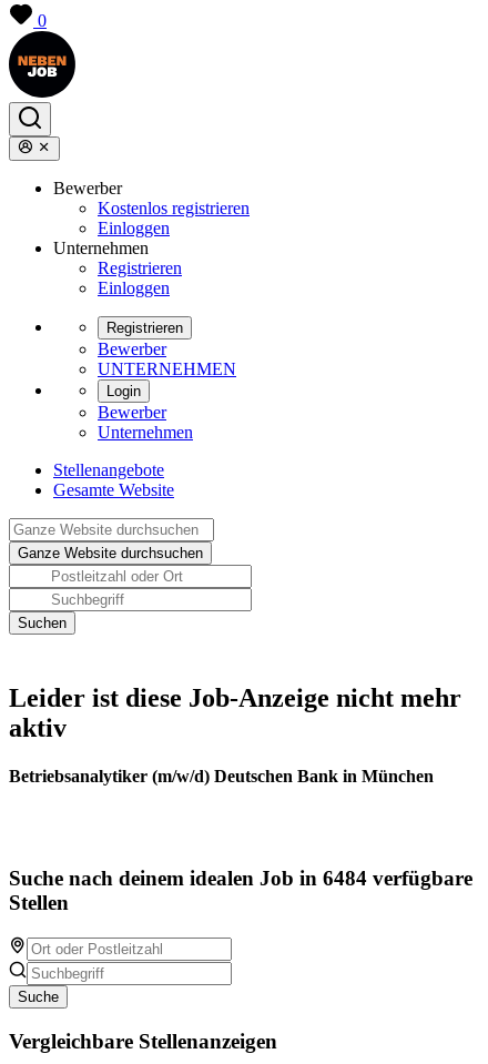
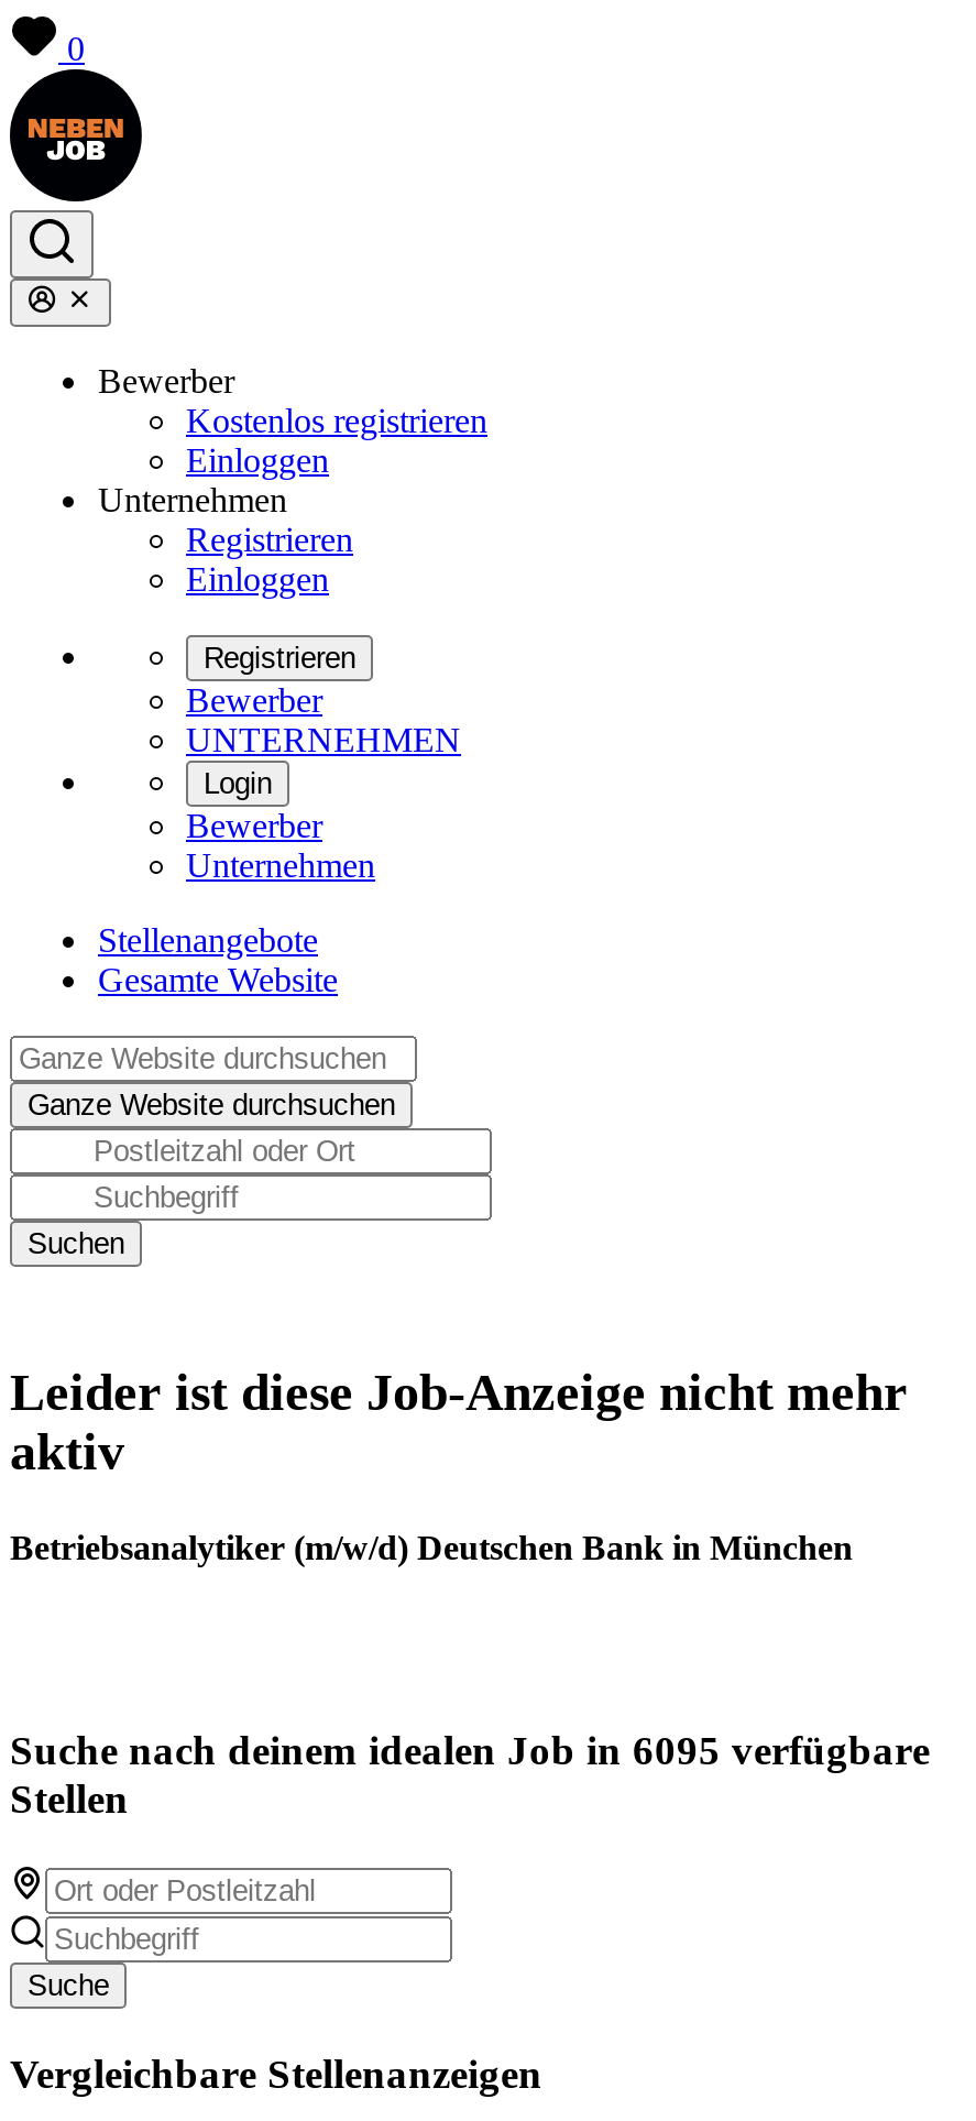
- Suche nach deinem idealen Job in 6484 verfügbare
+ Suche nach deinem idealen Job in 6095 verfügbare
